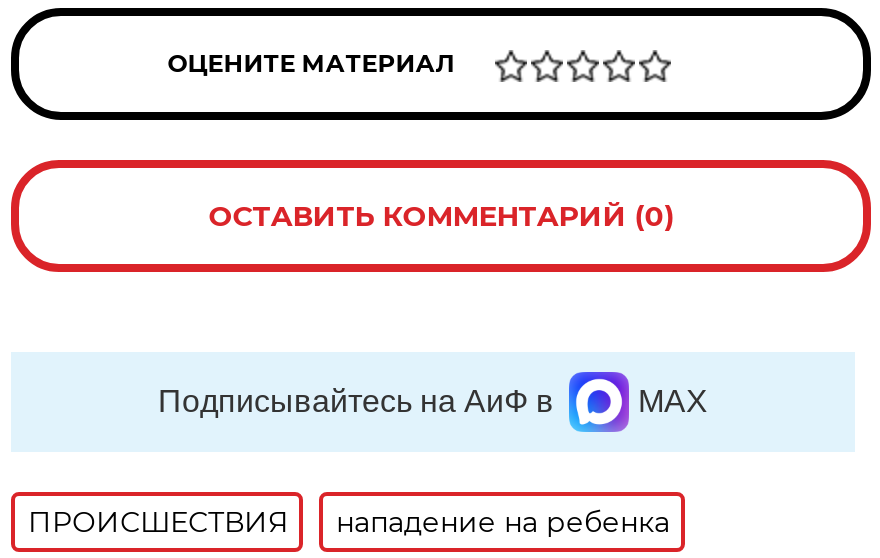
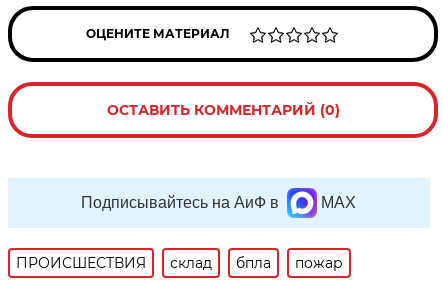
- нападение на ребенка
+ склад
+ бпла
+ пожар
